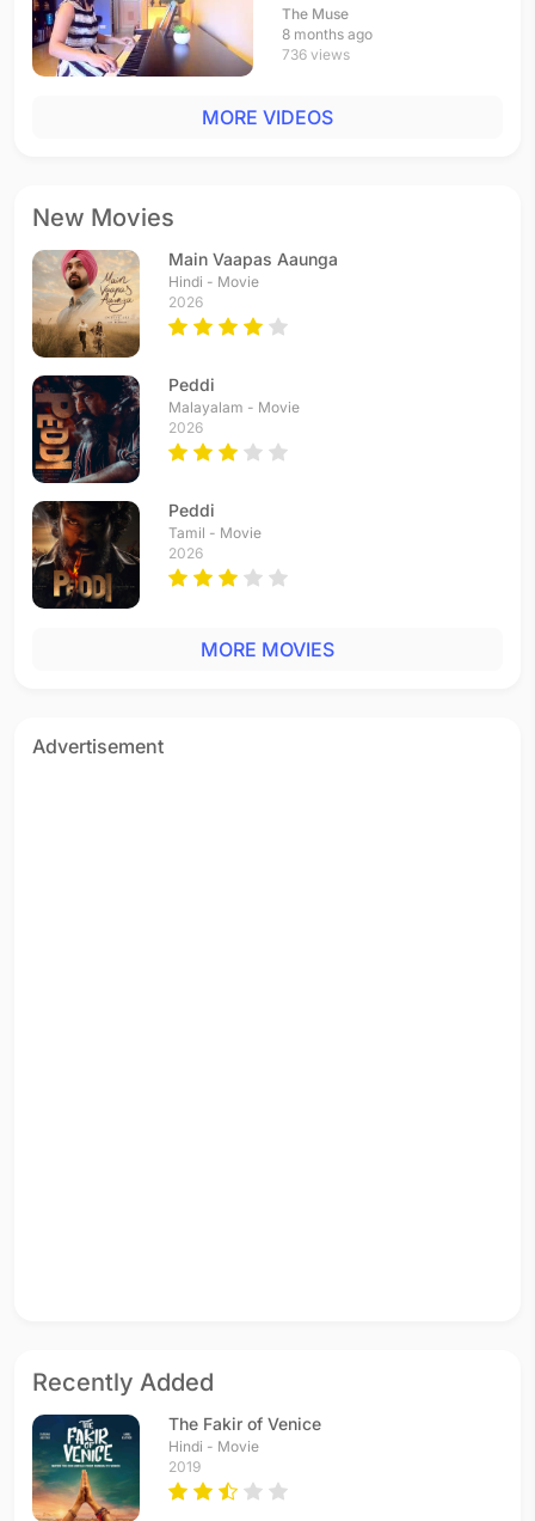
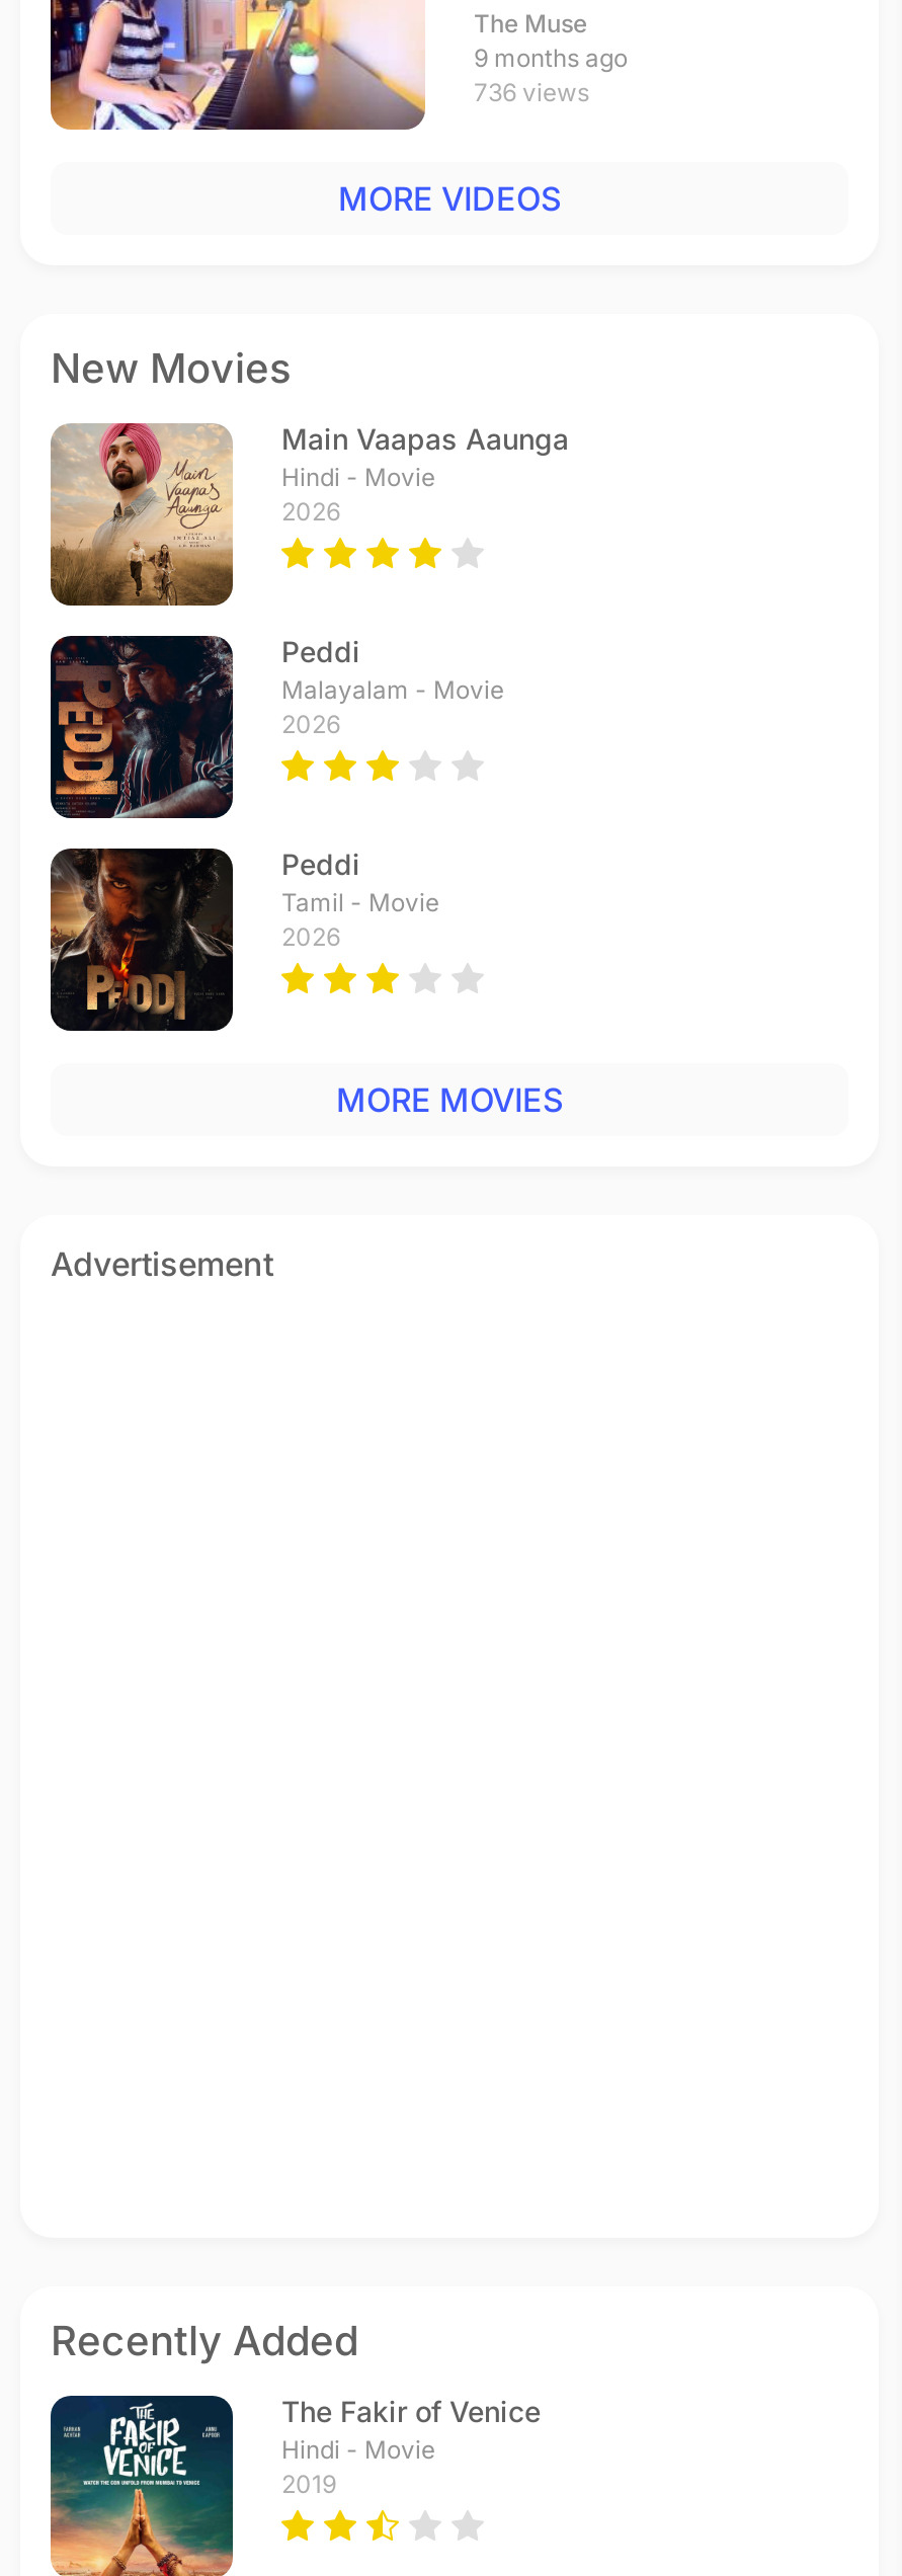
- 8 months ago
+ 9 months ago
